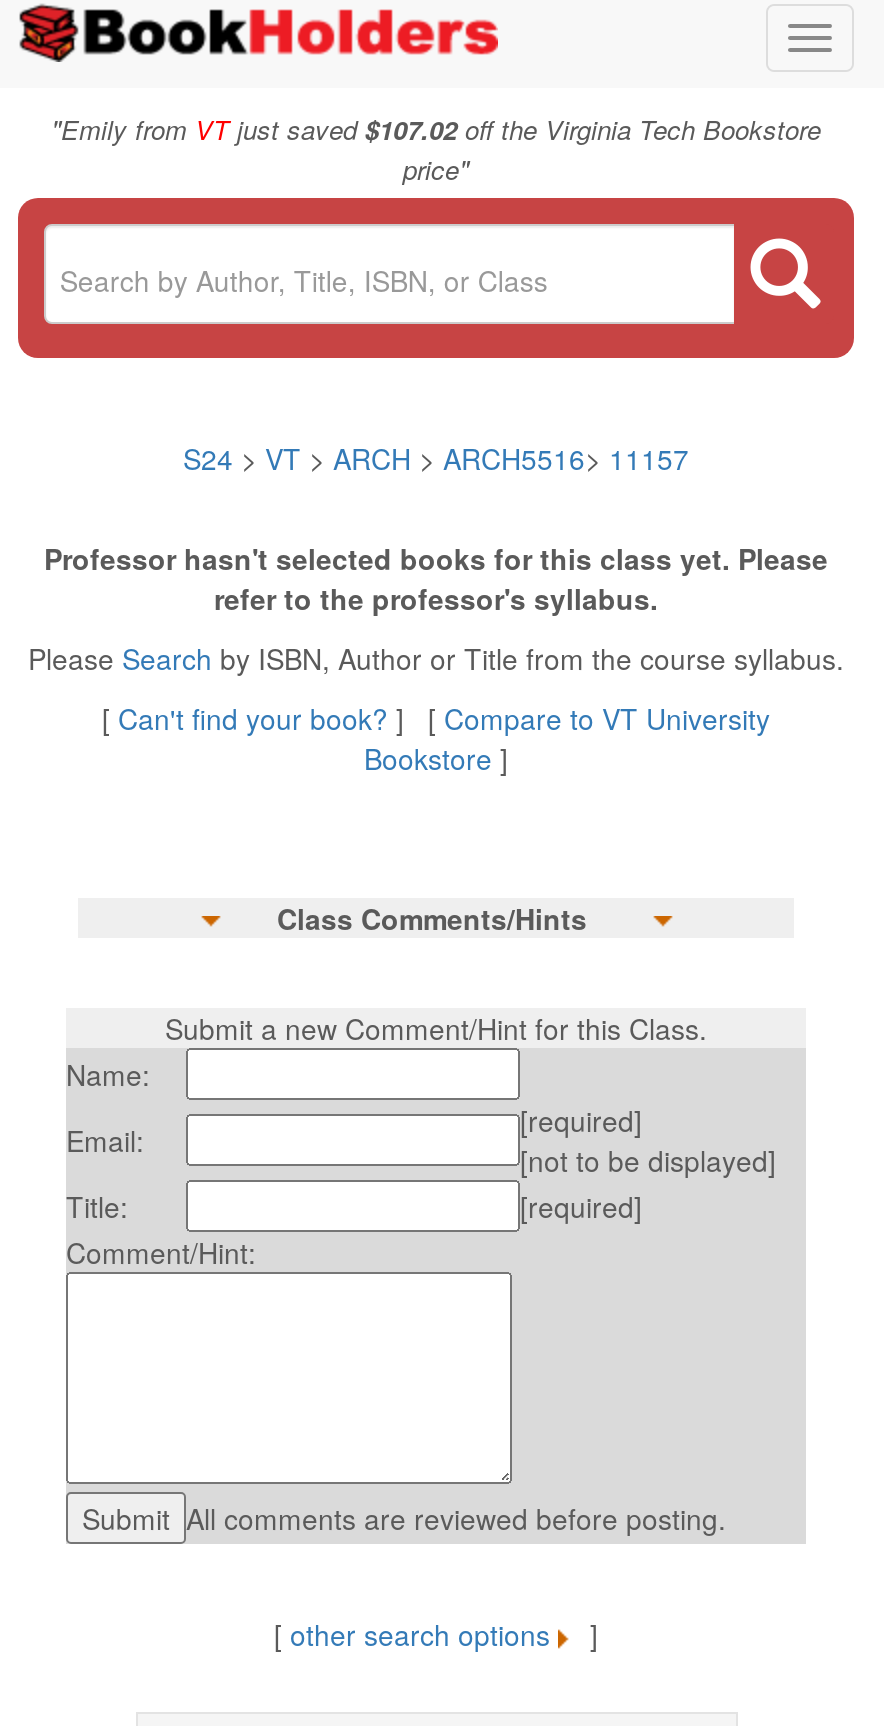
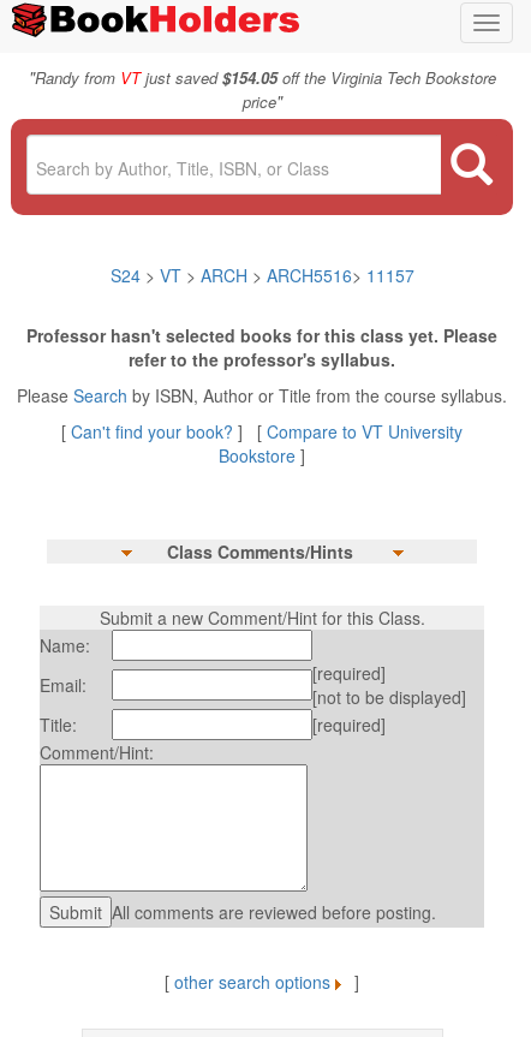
- "Emily from VT just saved$107.02 off the Virginia Tech Bookstore
+ "Randy from VT just saved$154.05 off the Virginia Tech Bookstore
